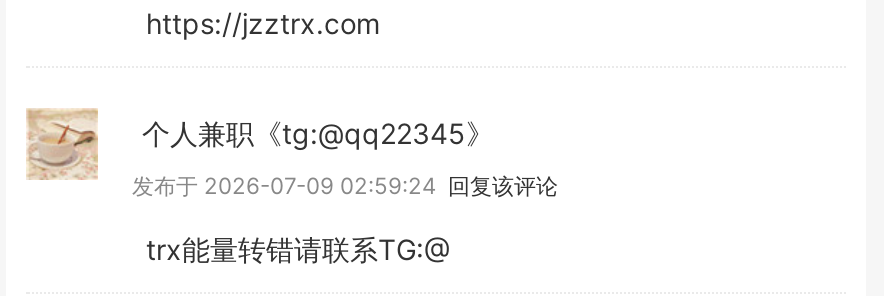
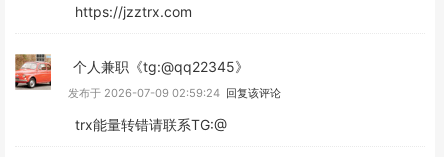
- [image]
+ [image]
